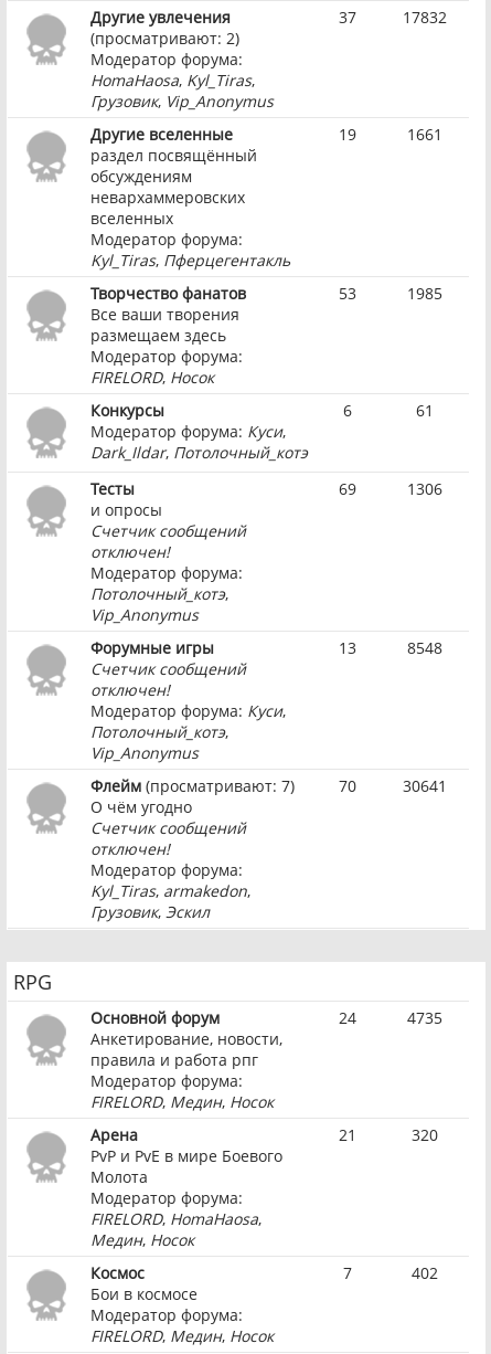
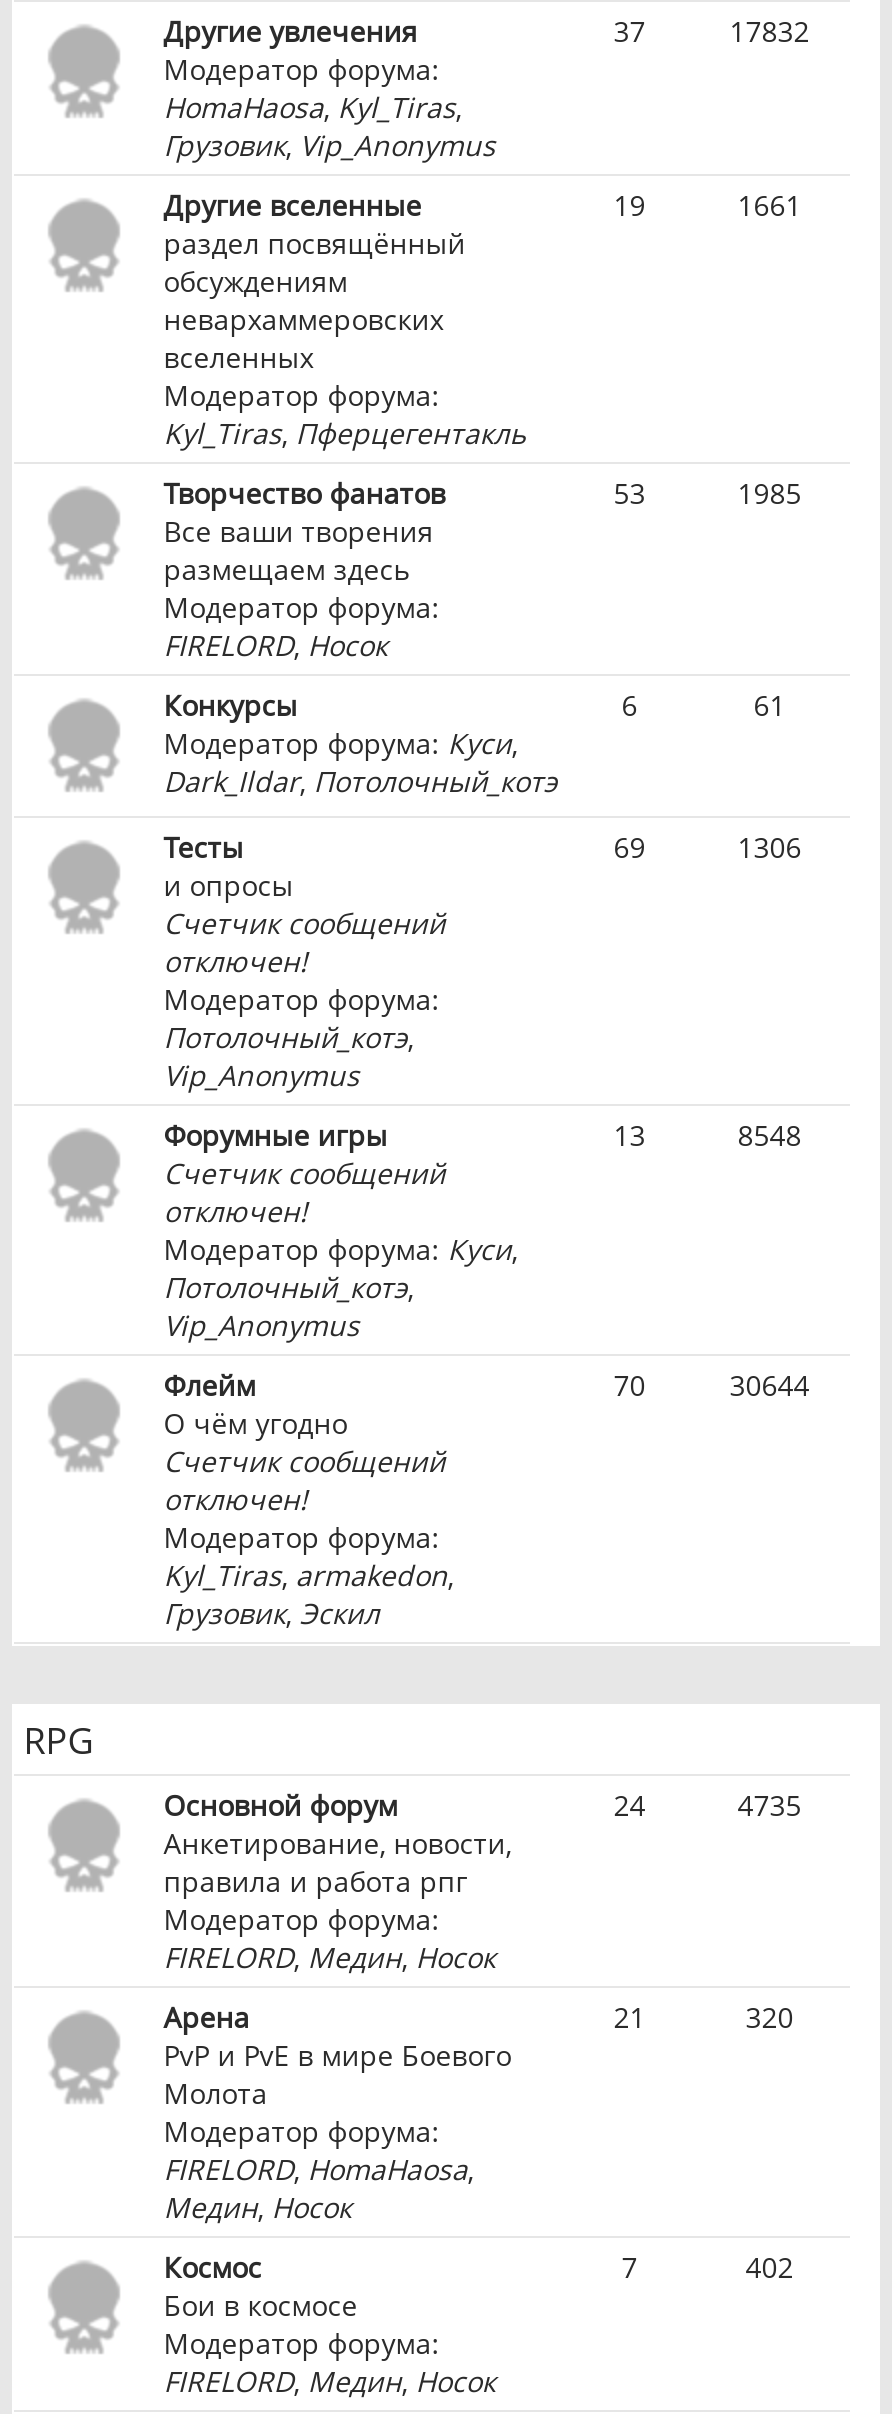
- (просматривают: 2)

- Флейм (просматривают: 7)
+ Флейм

- 30641
+ 30644
